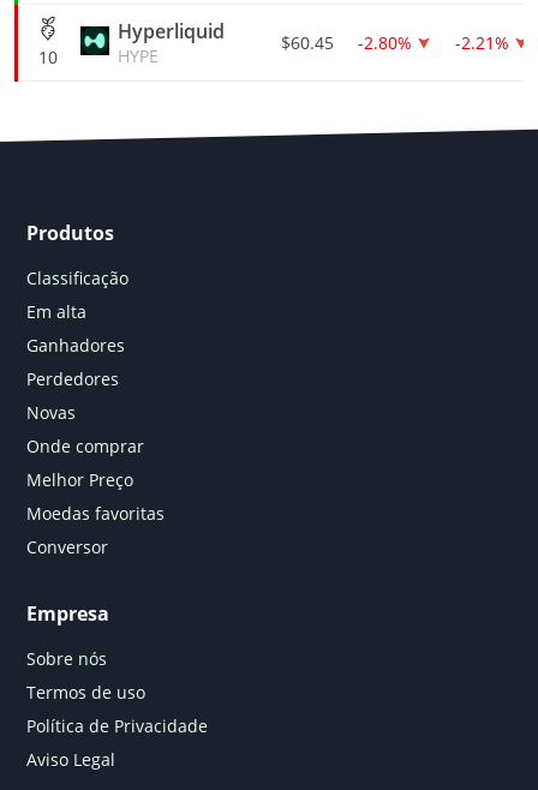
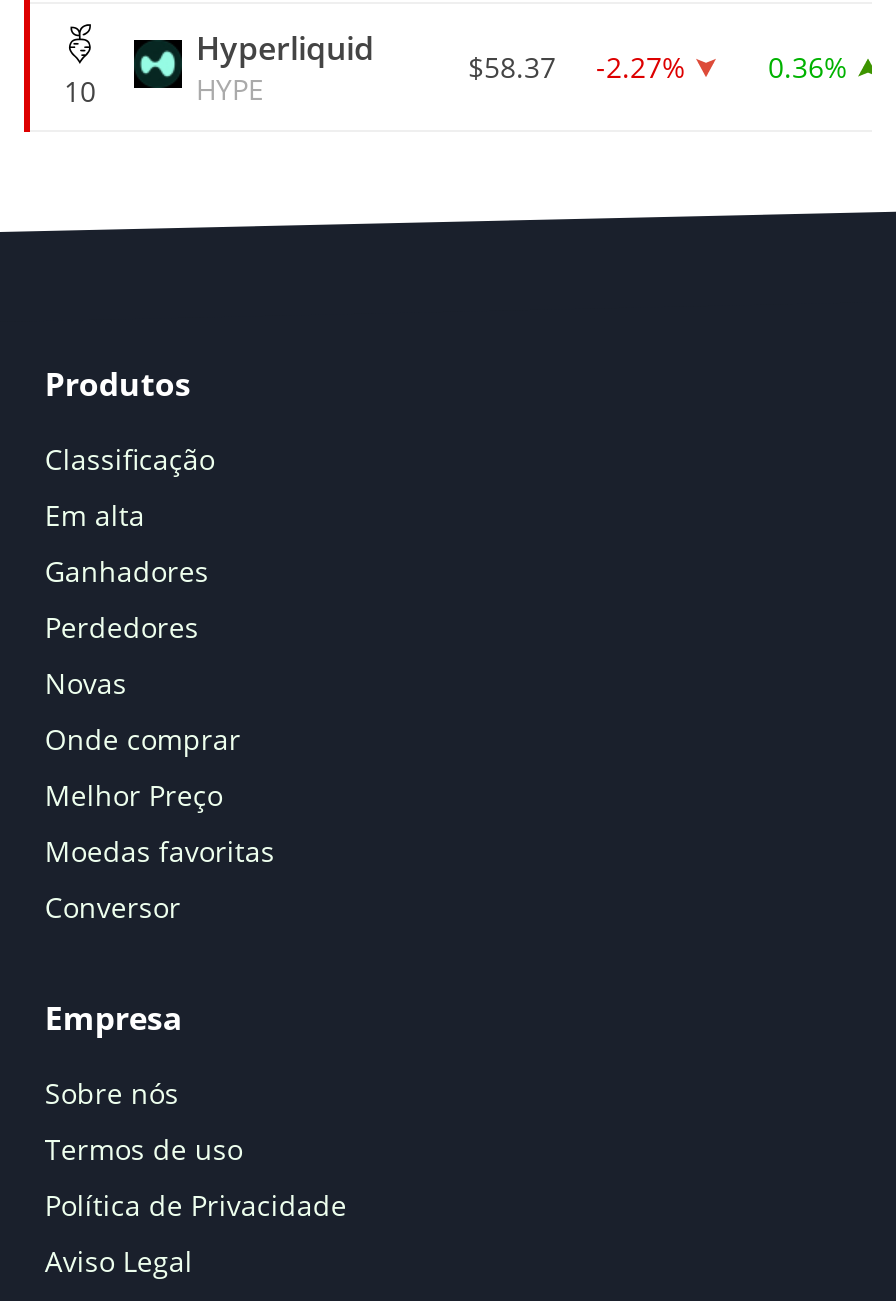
- $60.45
+ $58.37

- -2.80%
+ -2.27%

- -2.21%
+ 0.36%
